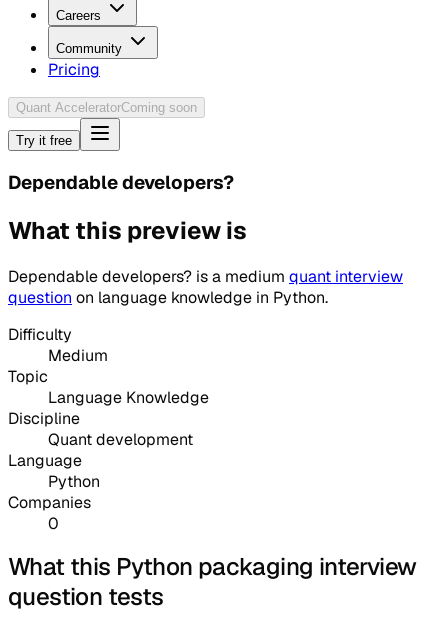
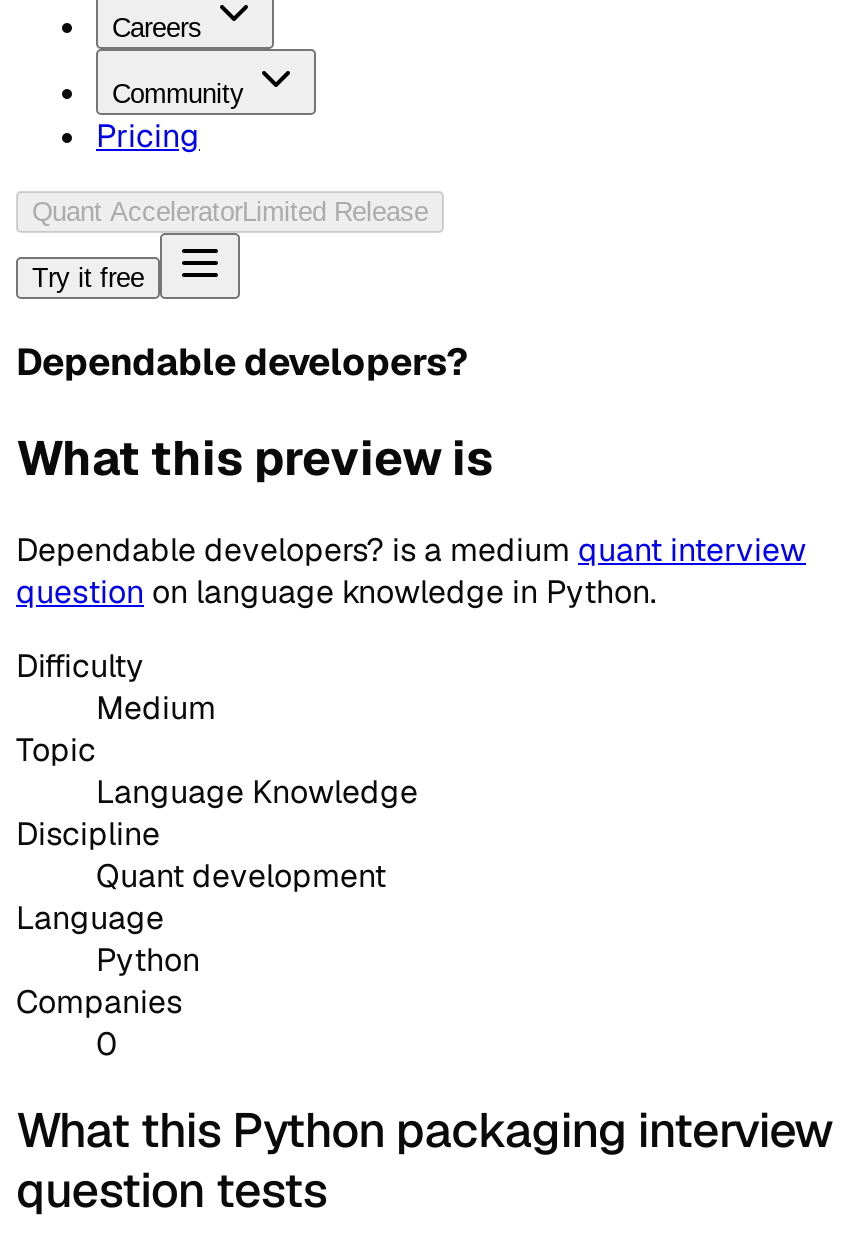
- Quant AcceleratorComing soon
+ Quant AcceleratorLimited Release
